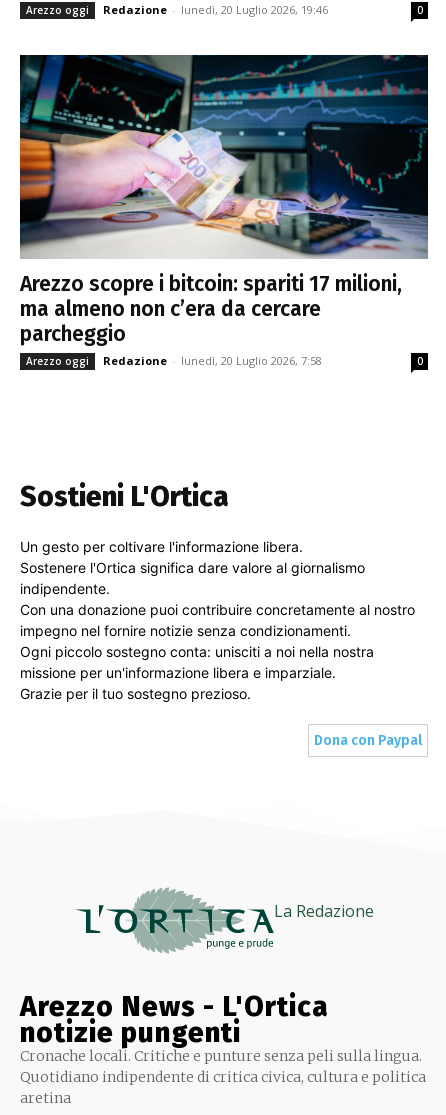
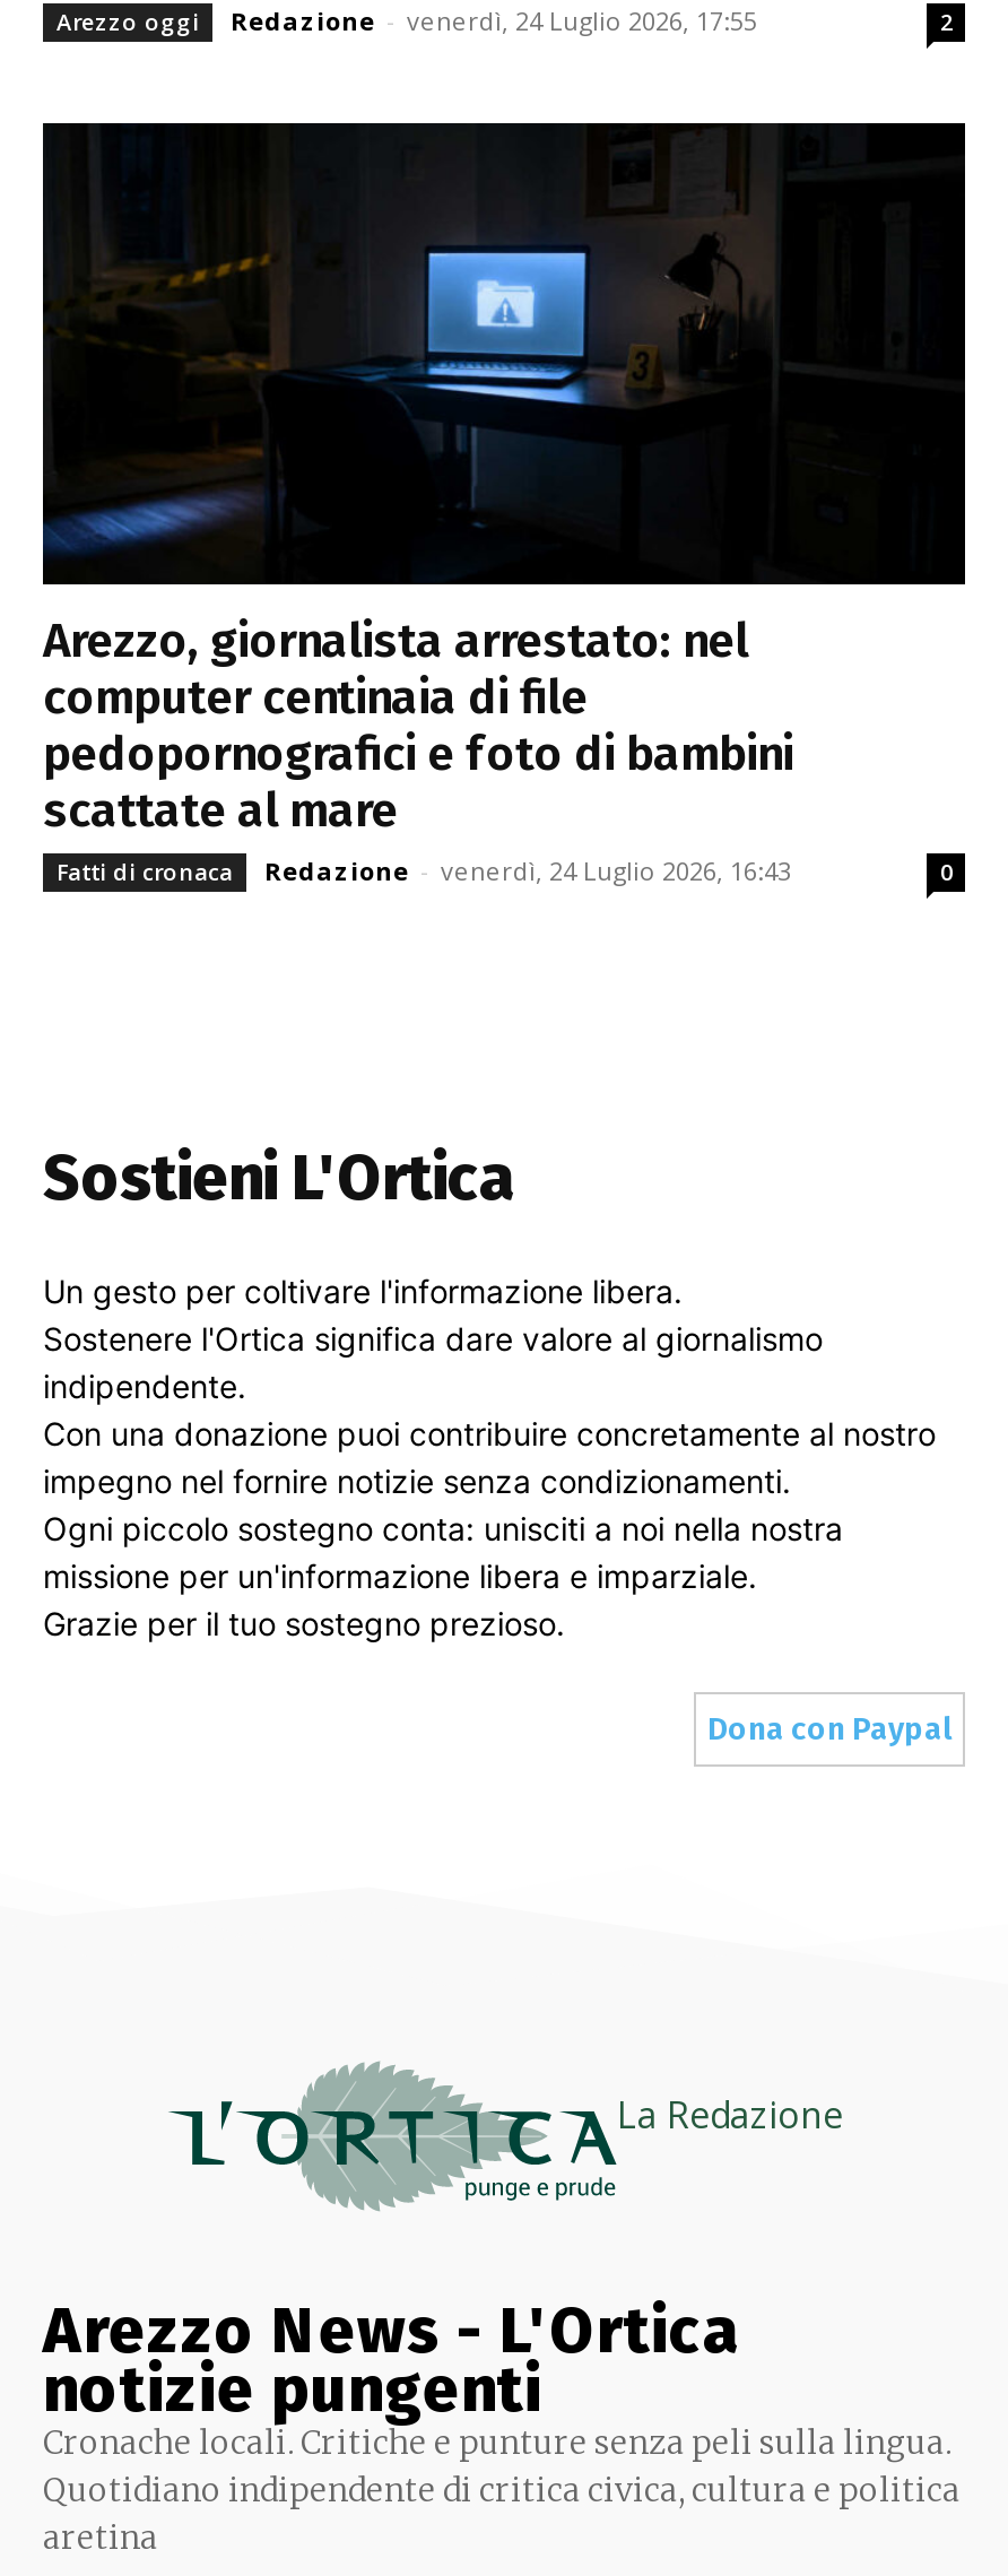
- Redazione - lunedì, 20 Luglio 2026, 19:46
- 0
+ Redazione - venerdì, 24 Luglio 2026, 17:55
+ 2

- [image]
- Arezzo scopre i bitcoin: spariti 17 milioni,
- ma almeno non c’era da cercare
- parcheggio
- Arezzo oggi
- Redazione - lunedì, 20 Luglio 2026, 7:58
+ [image]
+ Arezzo, giornalista arrestato: nel
+ computer centinaia di file
+ pedopornografici e foto di bambini
+ scattate al mare
+ Fatti di cronaca
+ Redazione - venerdì, 24 Luglio 2026, 16:43
